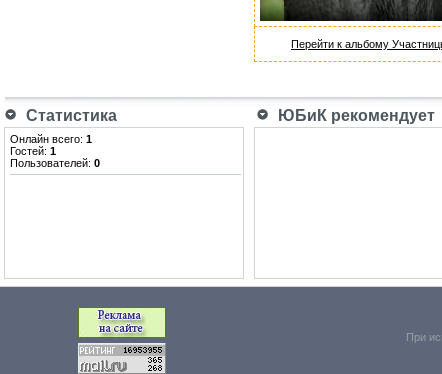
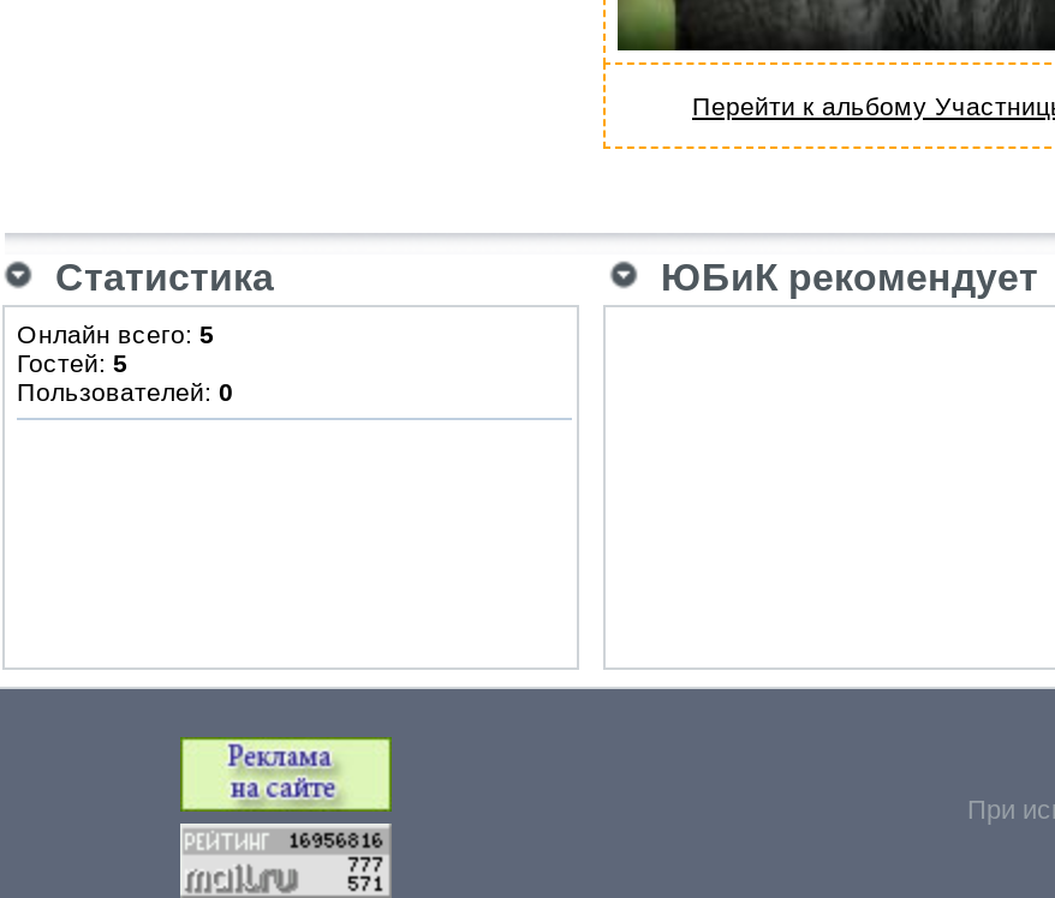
- Онлайн всего: 1
+ Онлайн всего: 5

- Гостей: 1
+ Гостей: 5
